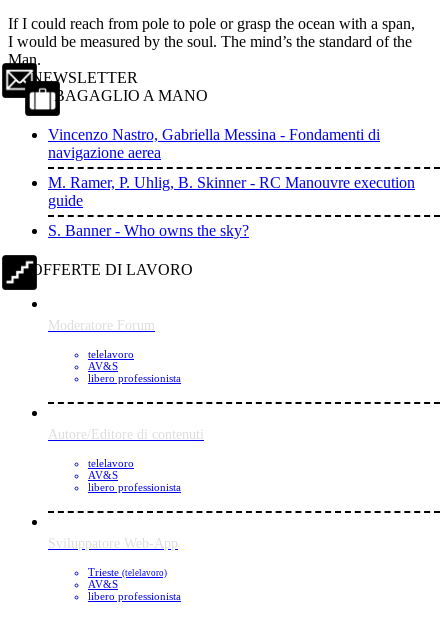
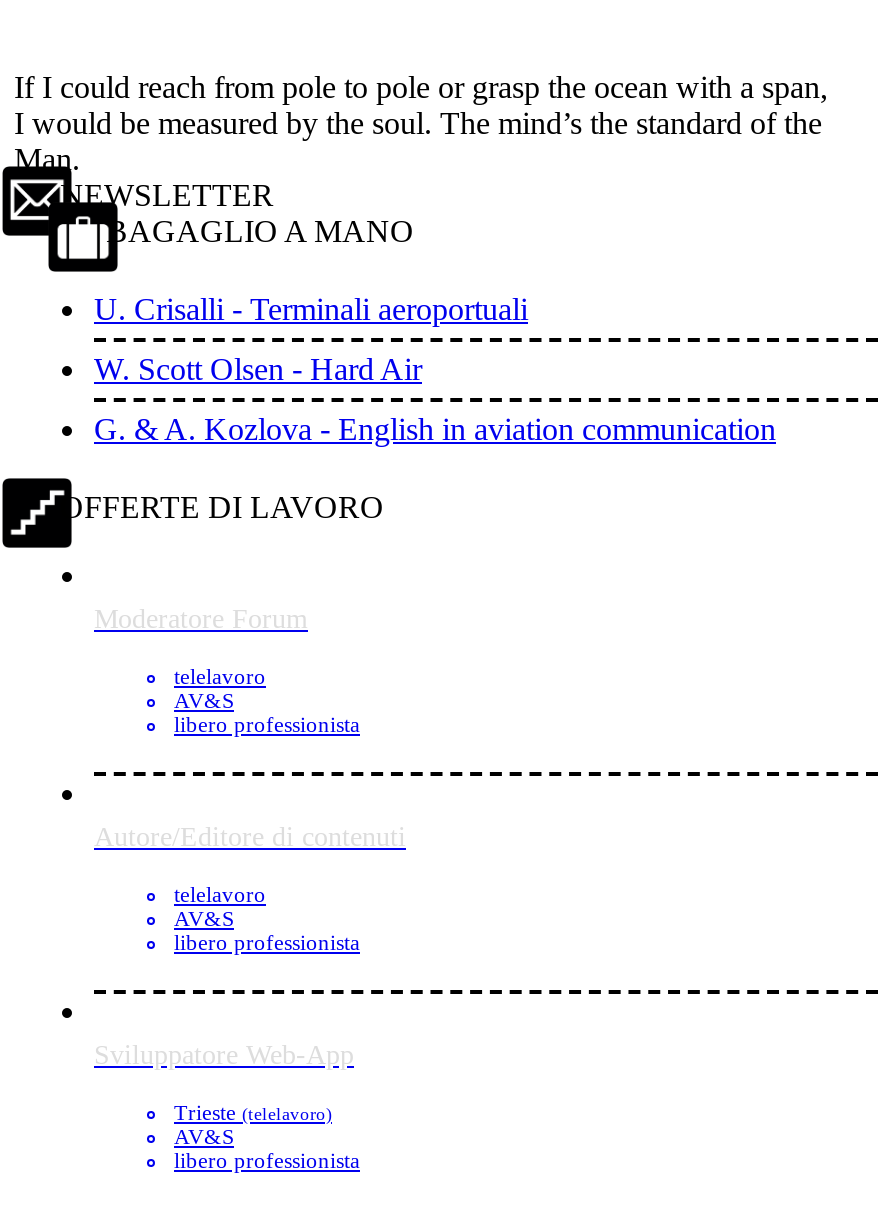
- Vincenzo Nastro, Gabriella Messina - Fondamenti di
- navigazione aerea
+ U. Crisalli - Terminali aeroportuali

- M. Ramer, P. Uhlig, B. Skinner - RC Manouvre execution
- guide
+ W. Scott Olsen - Hard Air

- S. Banner - Who owns the sky?
+ G. & A. Kozlova - English in aviation communication
